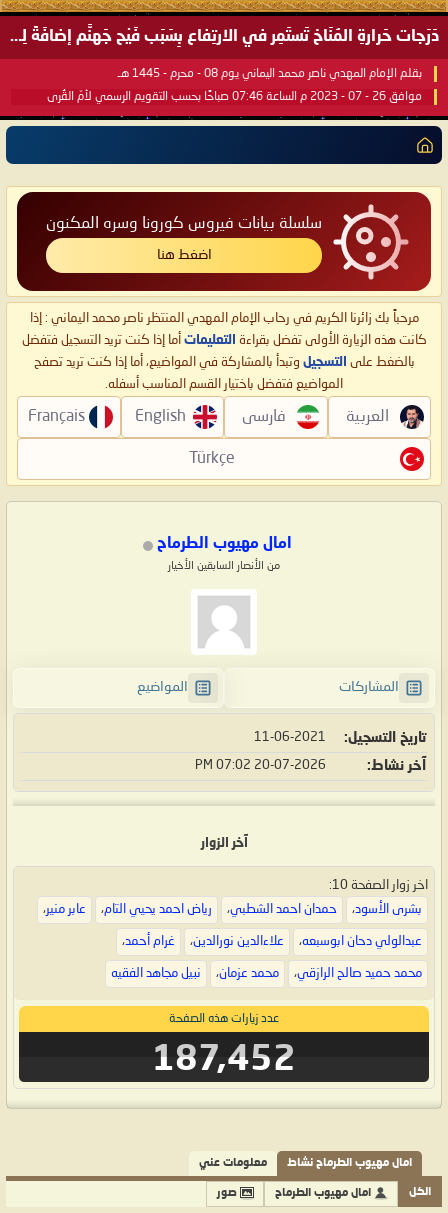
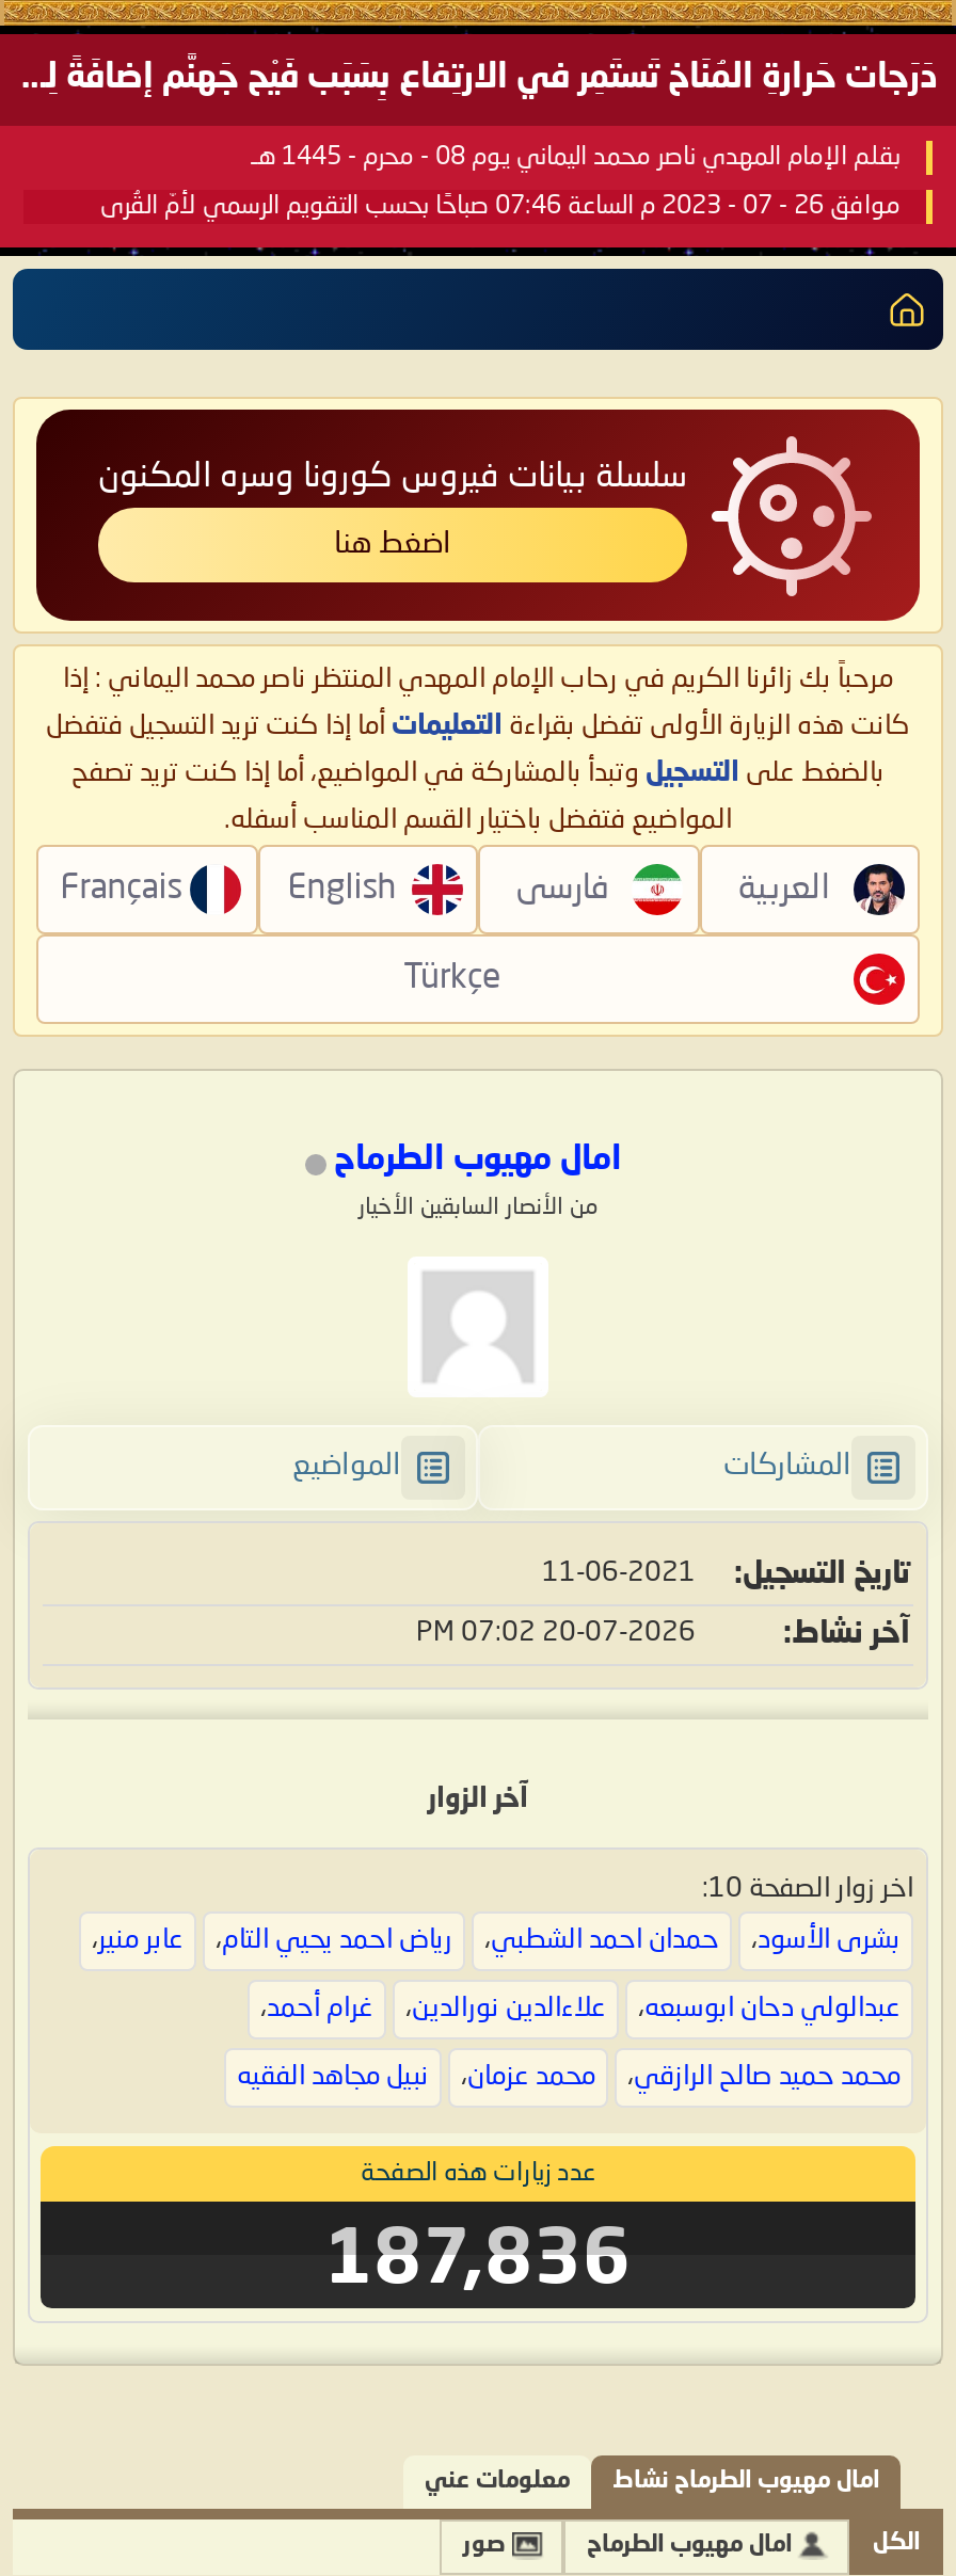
- 187,452
+ 187,836
